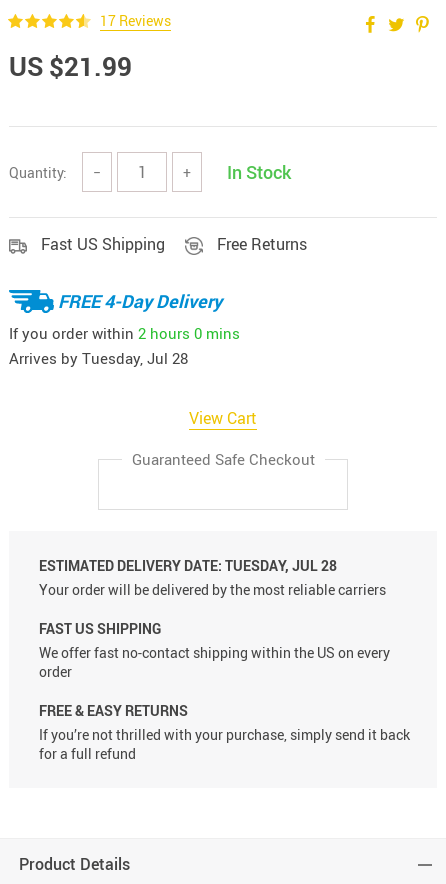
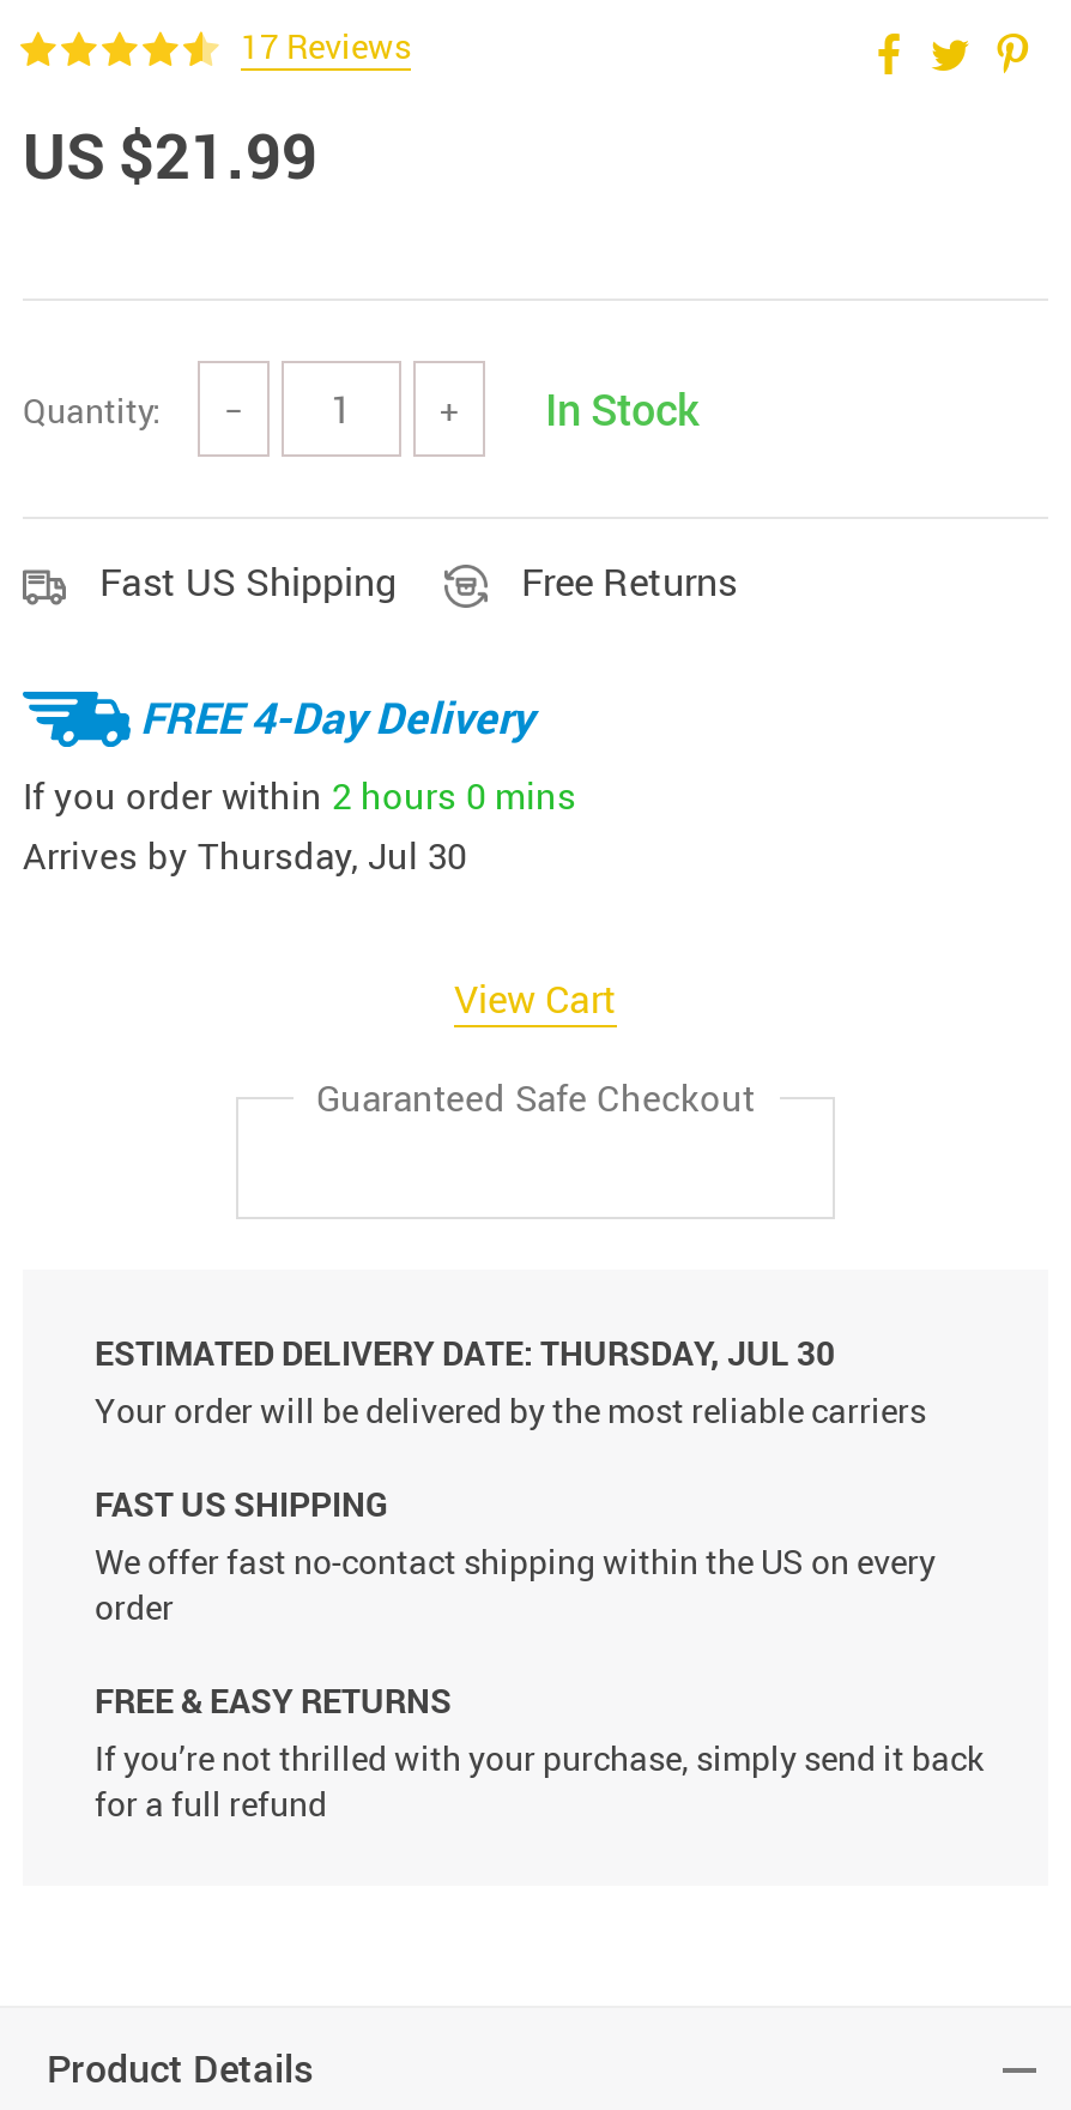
- Arrives by Tuesday, Jul 28
+ Arrives by Thursday, Jul 30

- ESTIMATED DELIVERY DATE: TUESDAY, JUL 28
+ ESTIMATED DELIVERY DATE: THURSDAY, JUL 30
